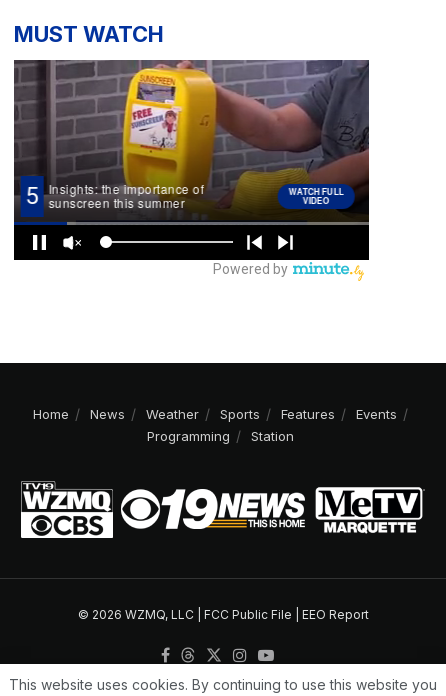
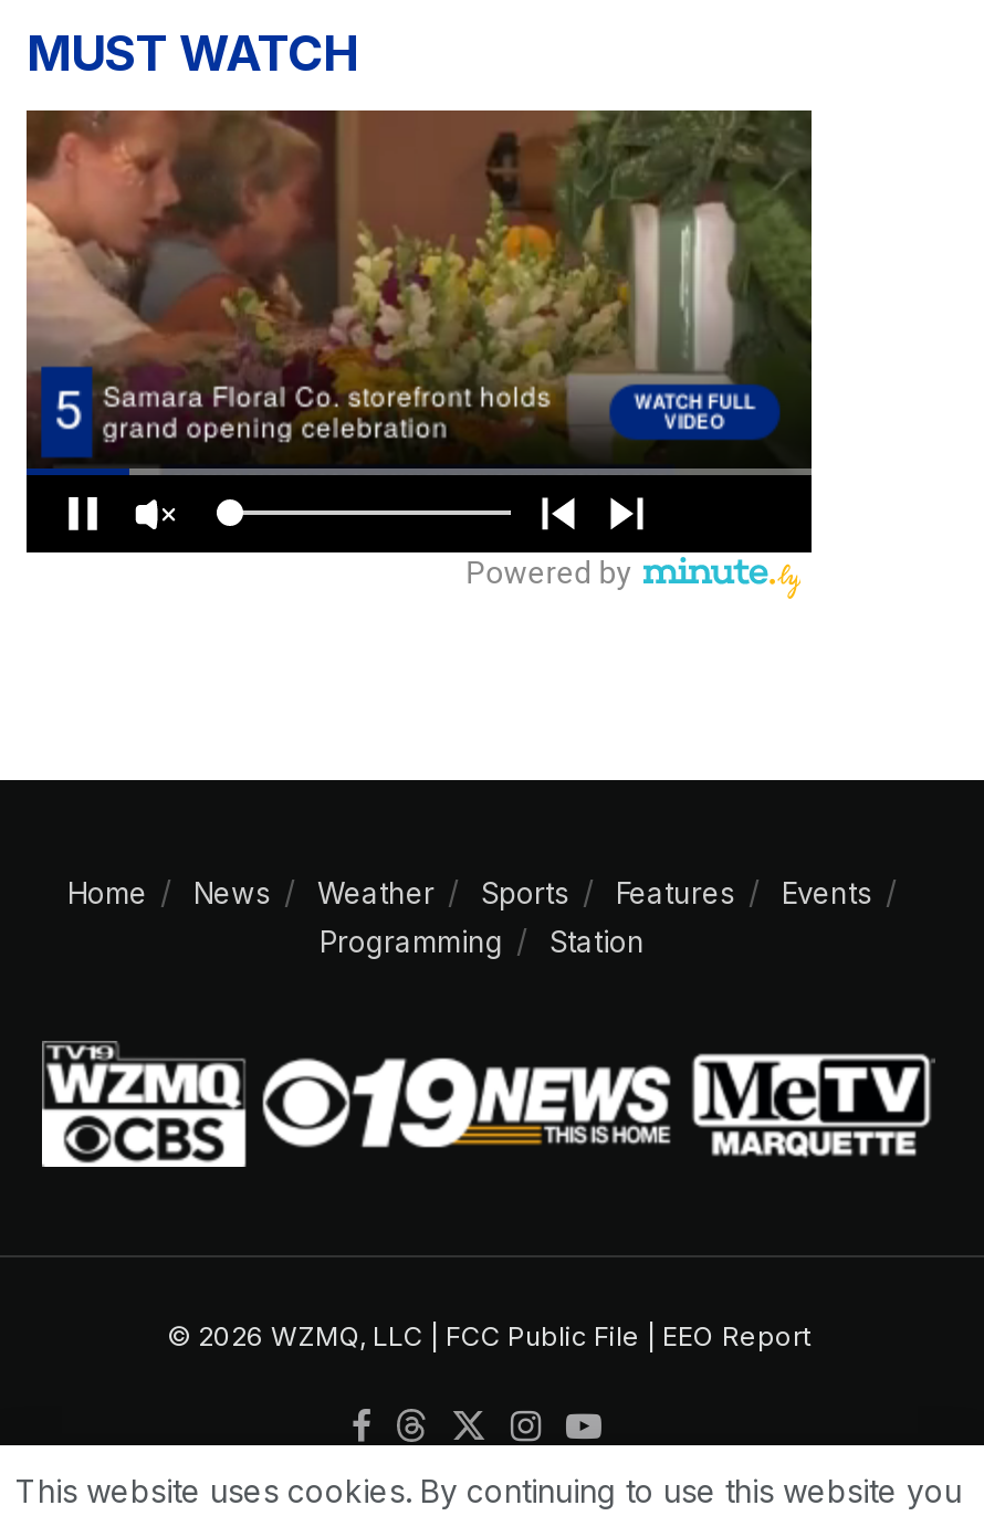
- [image]
+ [image]
